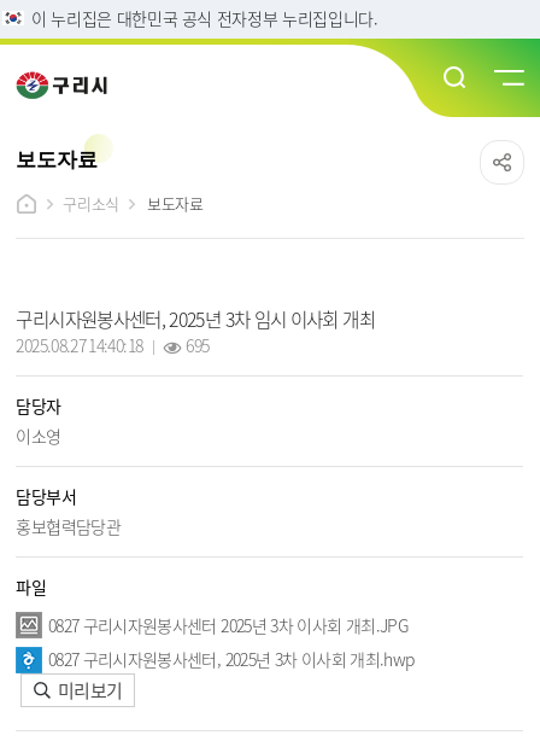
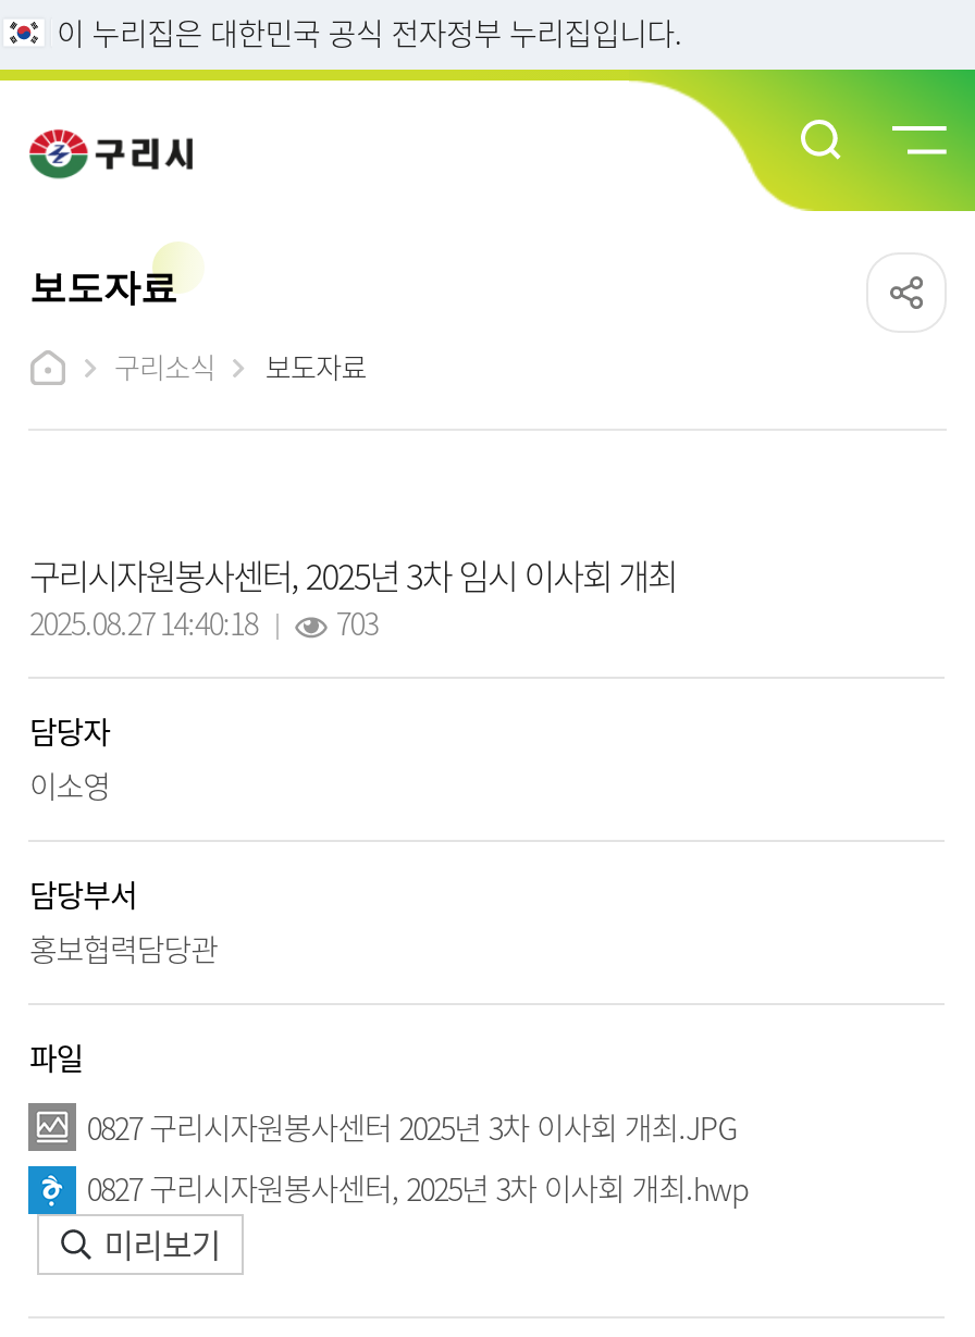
- 2025.08.27 14:40:18 695
+ 2025.08.27 14:40:18 703
